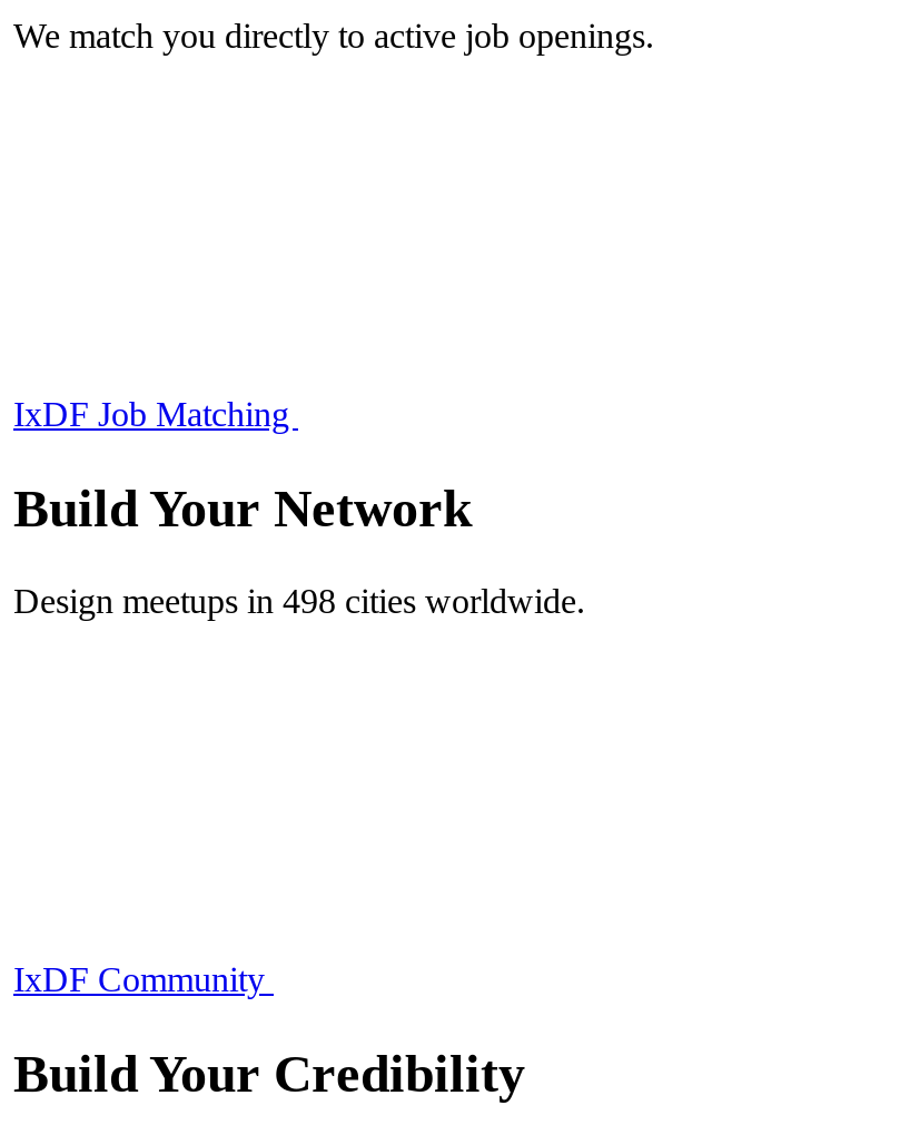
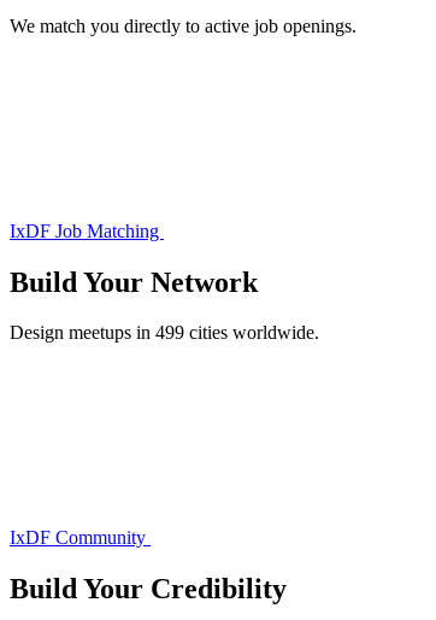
- Design meetups in 498 cities worldwide.
+ Design meetups in 499 cities worldwide.
